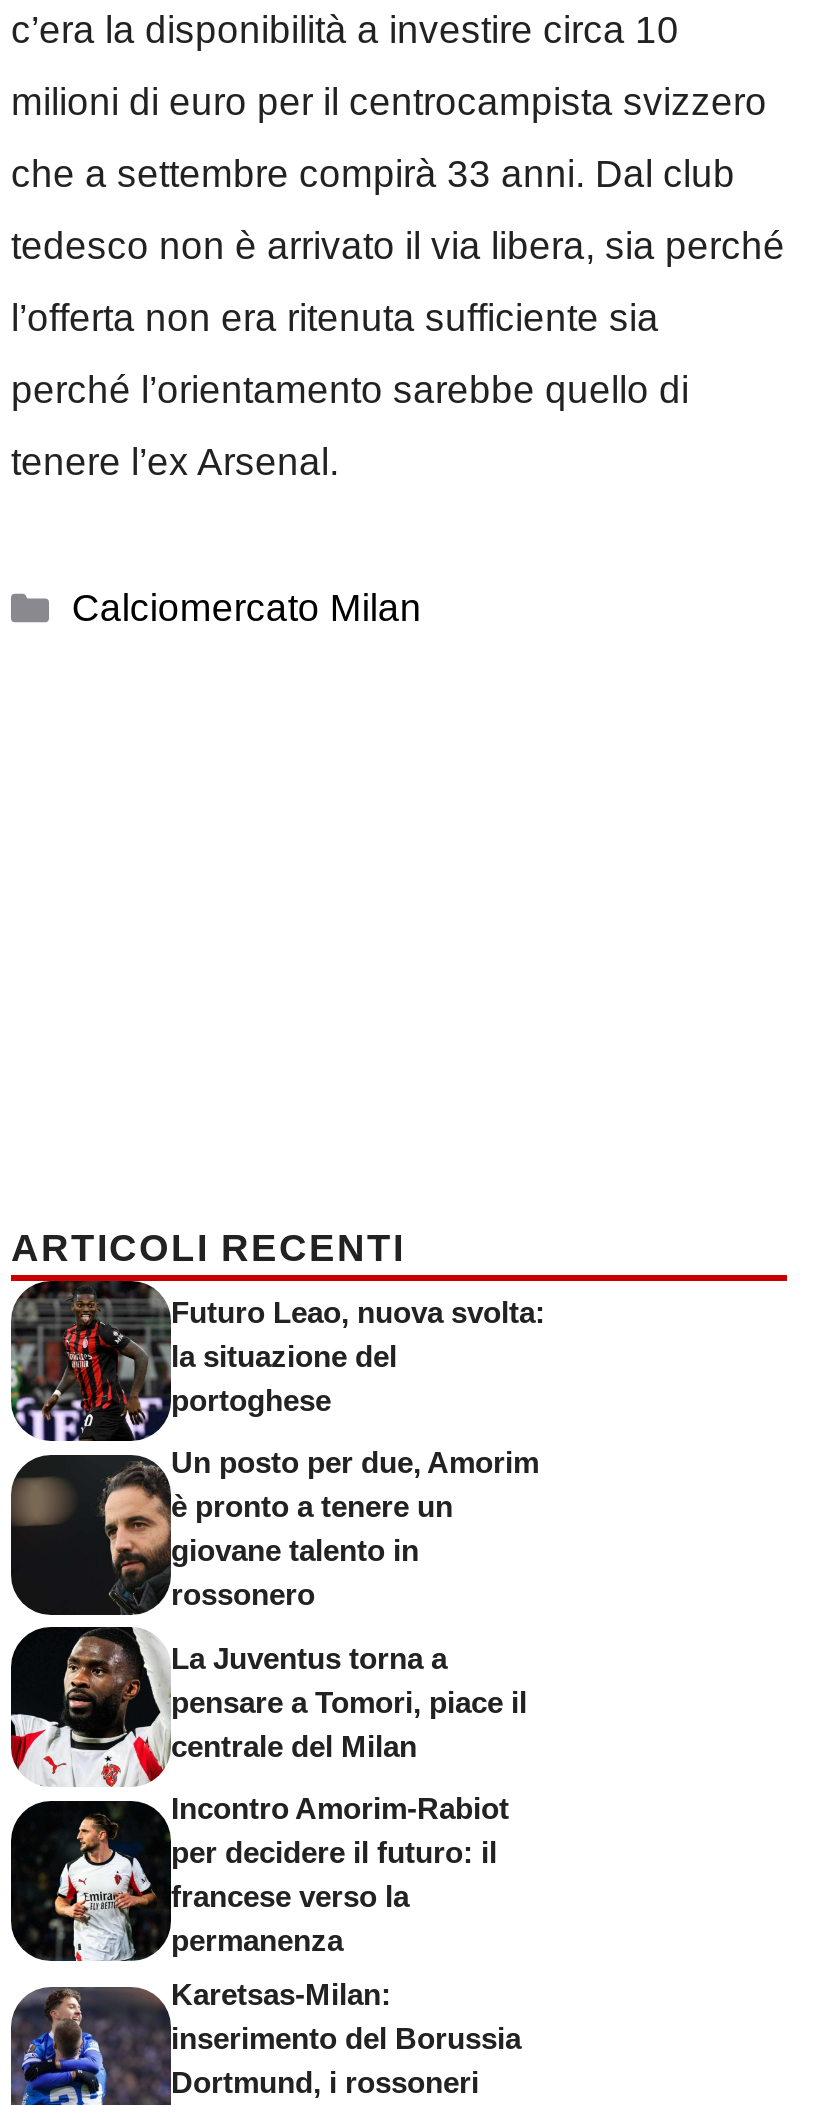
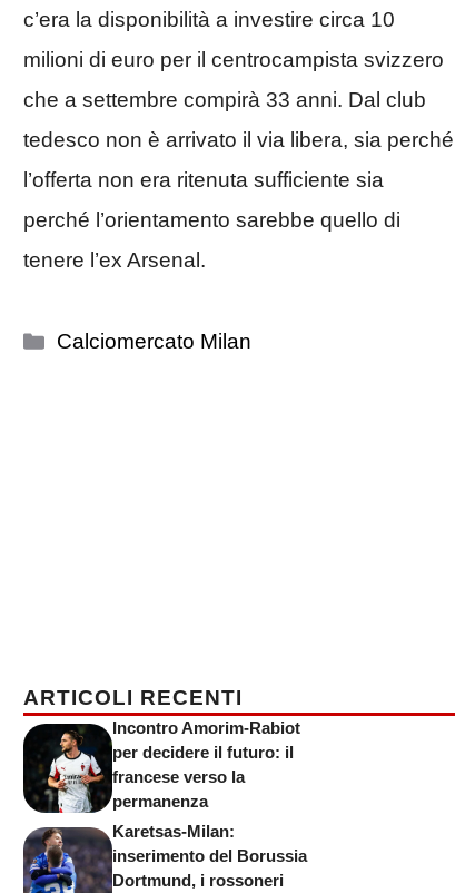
- [image]
- Futuro Leao, nuova svolta:
- la situazione del
- portoghese
- Un posto per due, Amorim
- è pronto a tenere un
- giovane talento in
- rossonero
- La Juventus torna a
- pensare a Tomori, piace il
- centrale del Milan
